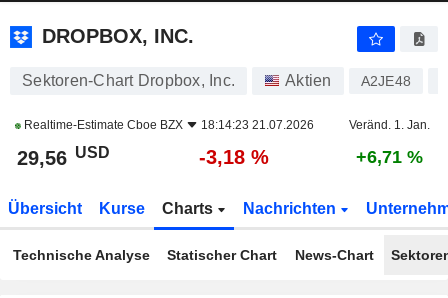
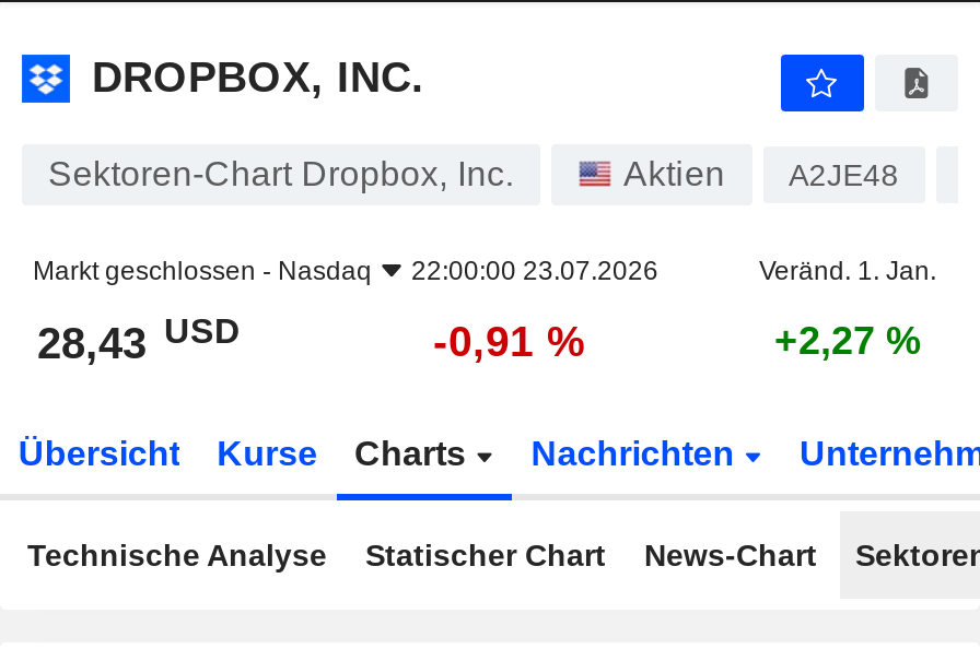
- Realtime-Estimate Cboe BZX
- 18:14:23 21.07.2026
+ Markt geschlossen - Nasdaq
+ 22:00:00 23.07.2026

- 29,56 USD
+ 28,43 USD

- -3,18 %
+ -0,91 %

- +6,71 %
+ +2,27 %
